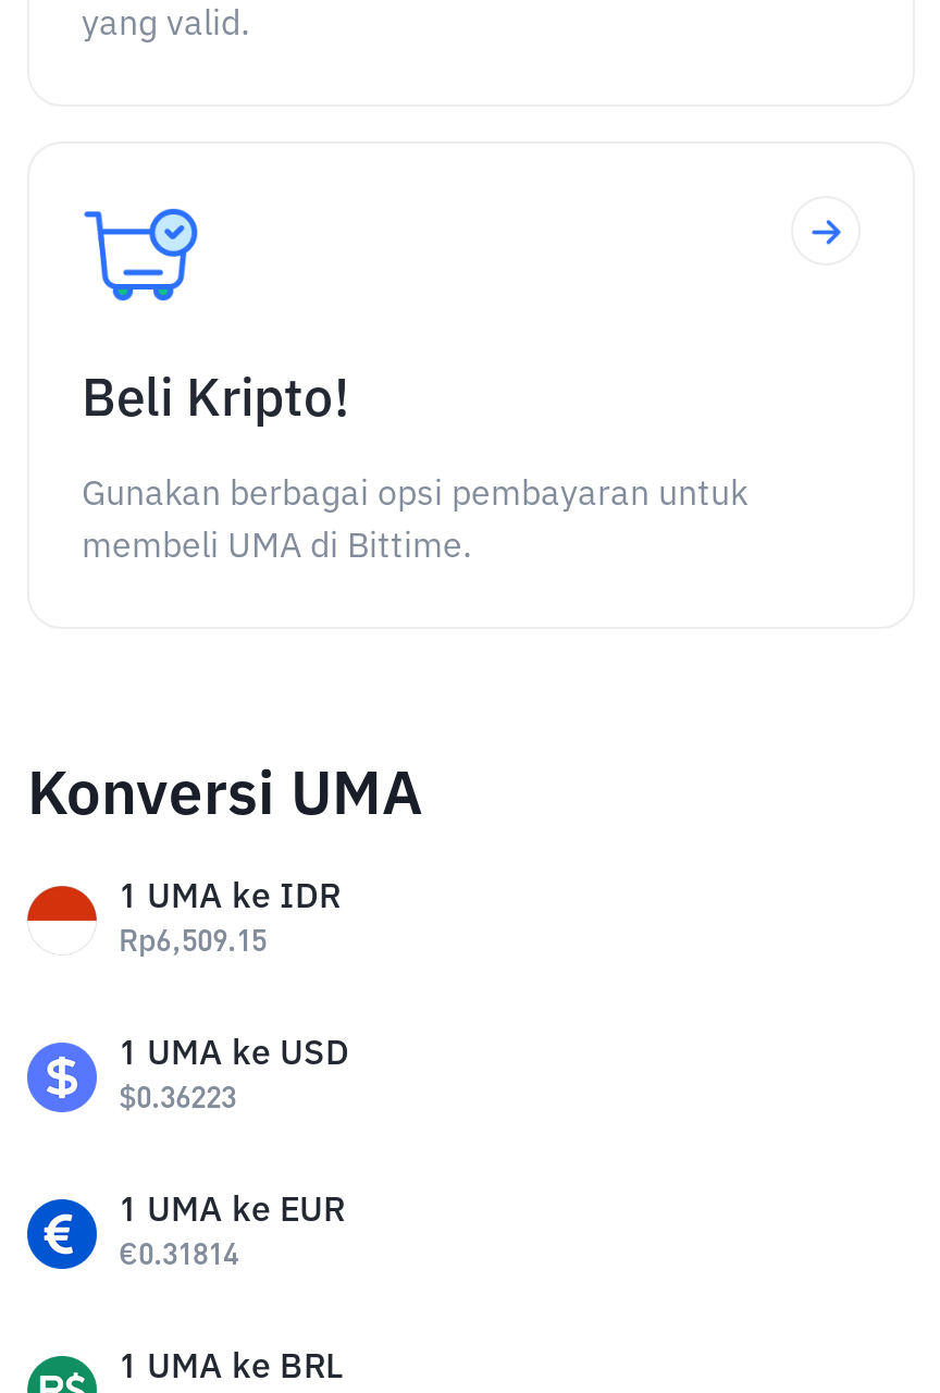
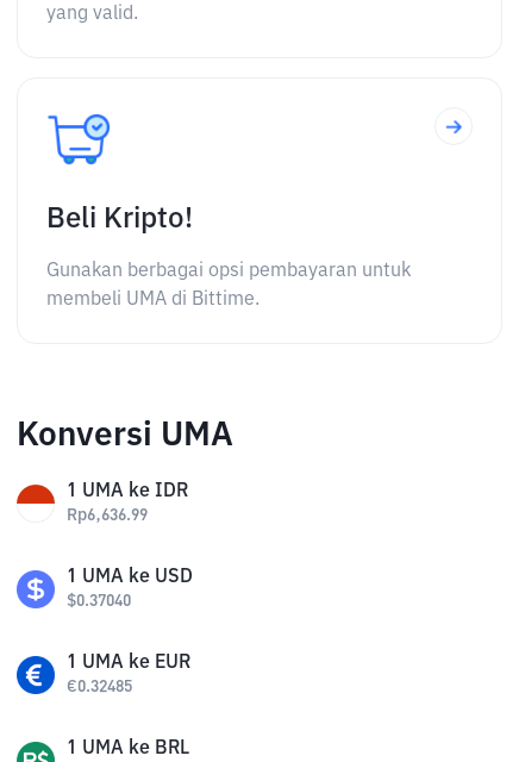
- Rp6,509.15
+ Rp6,636.99

- $0.36223
+ $0.37040

- €0.31814
+ €0.32485
